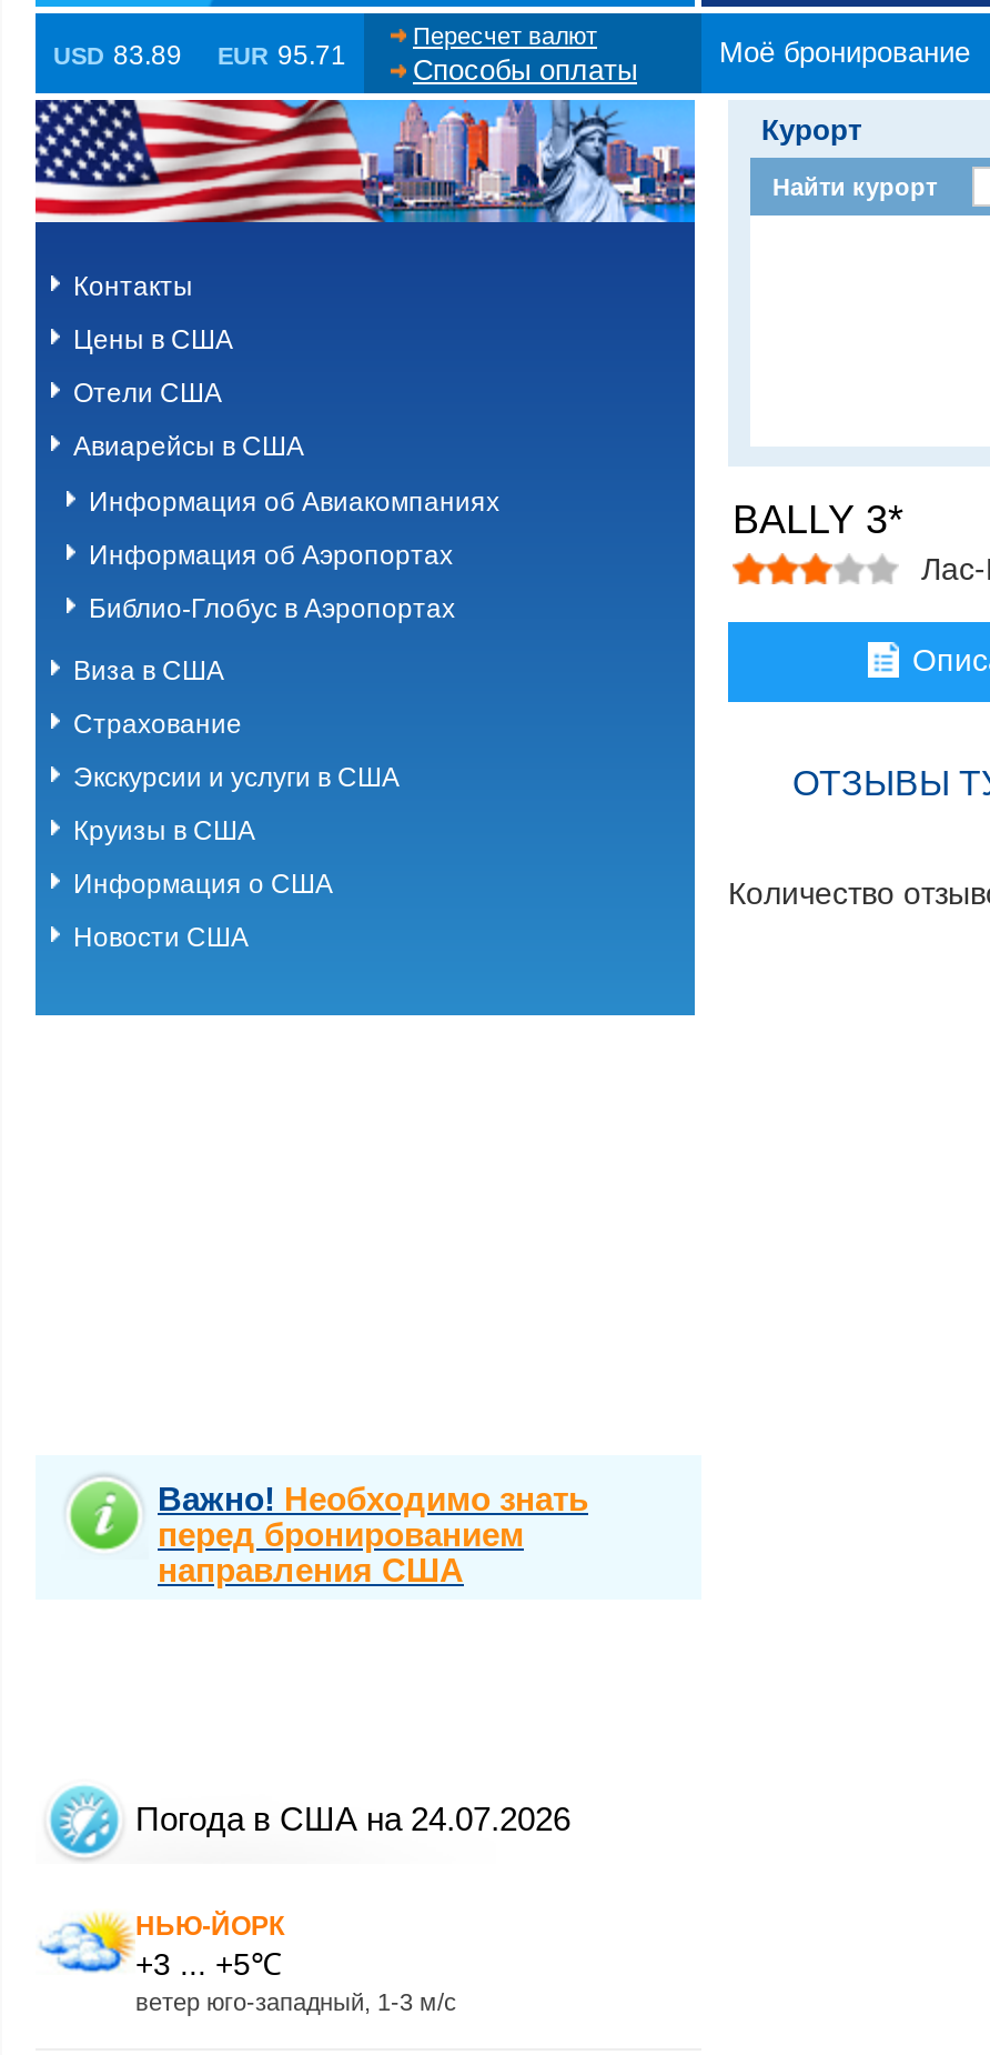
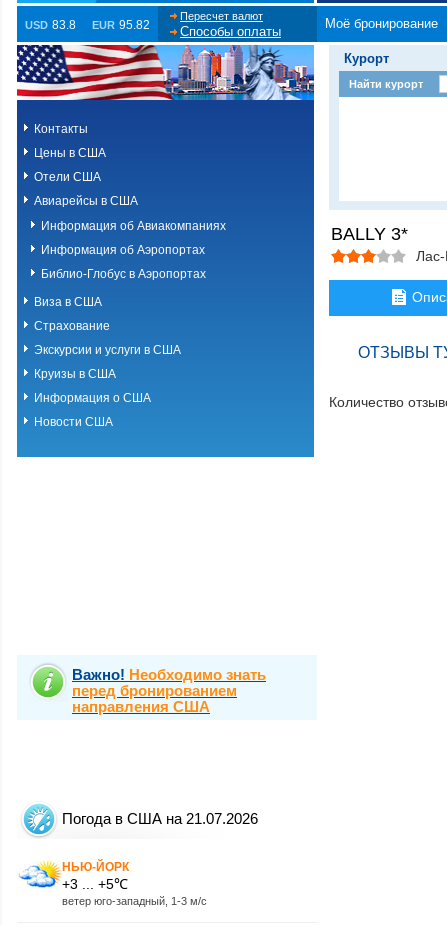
- USD 83.89
+ USD 83.8

- EUR 95.71
+ EUR 95.82

- Погода в США на 24.07.2026
+ Погода в США на 21.07.2026
